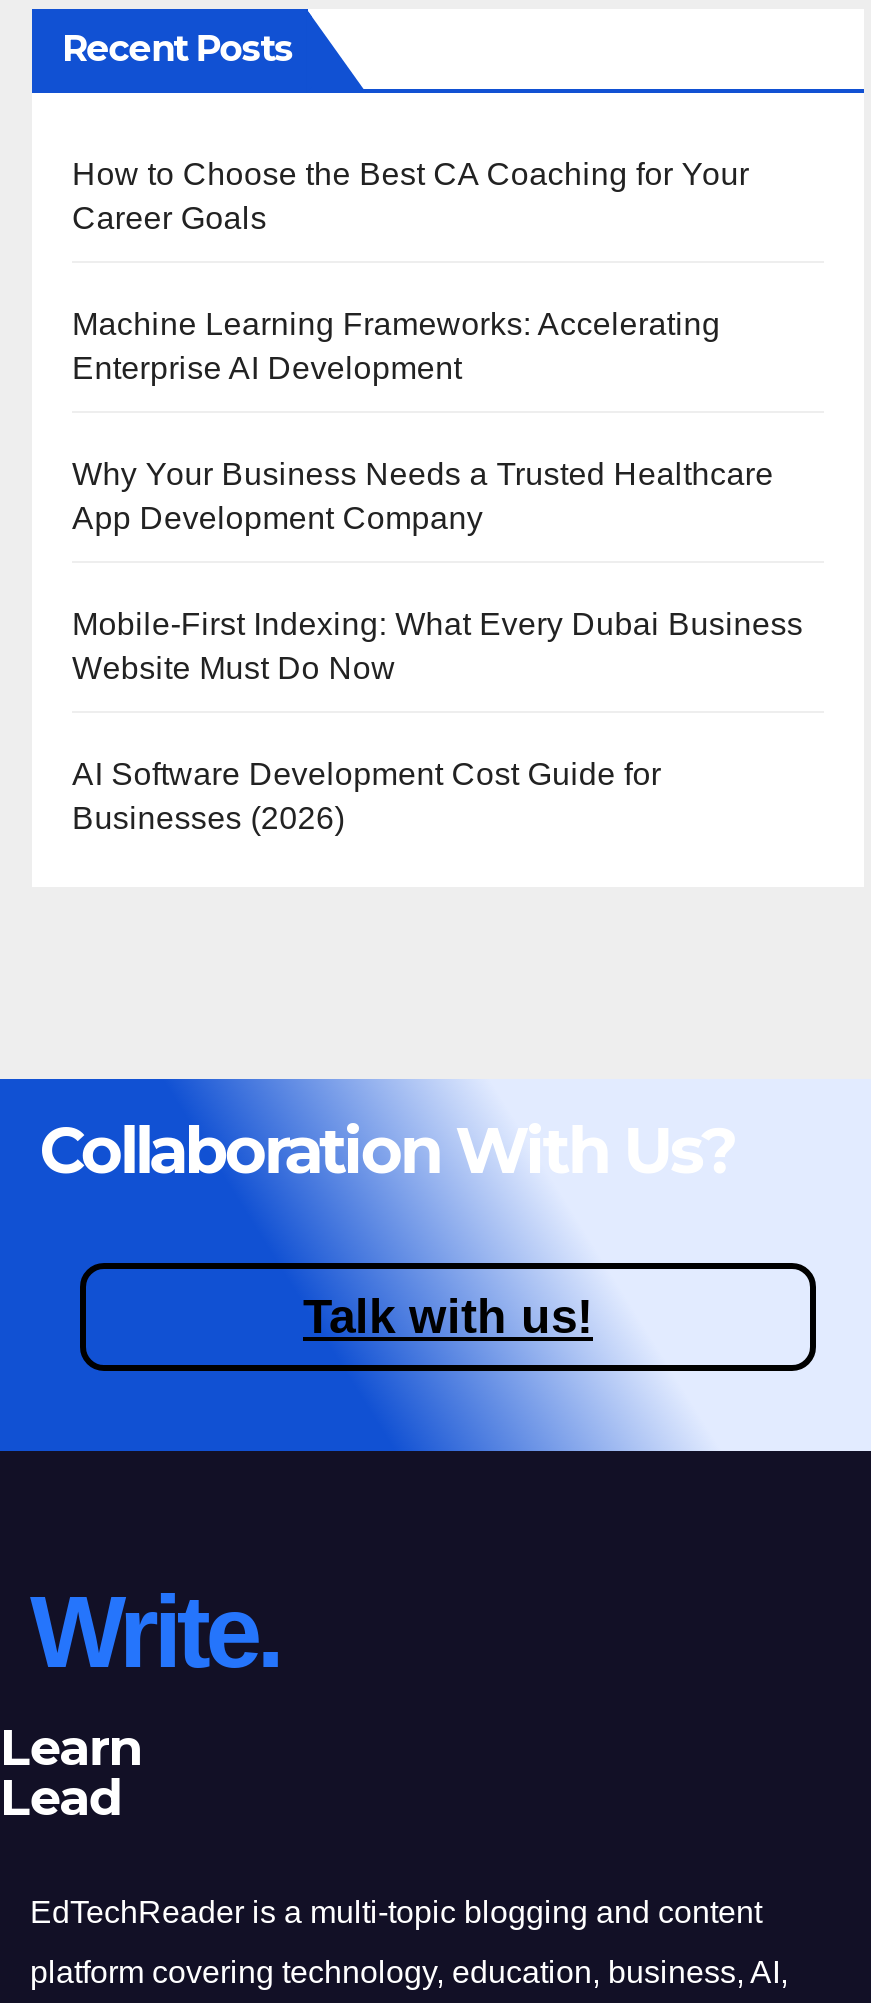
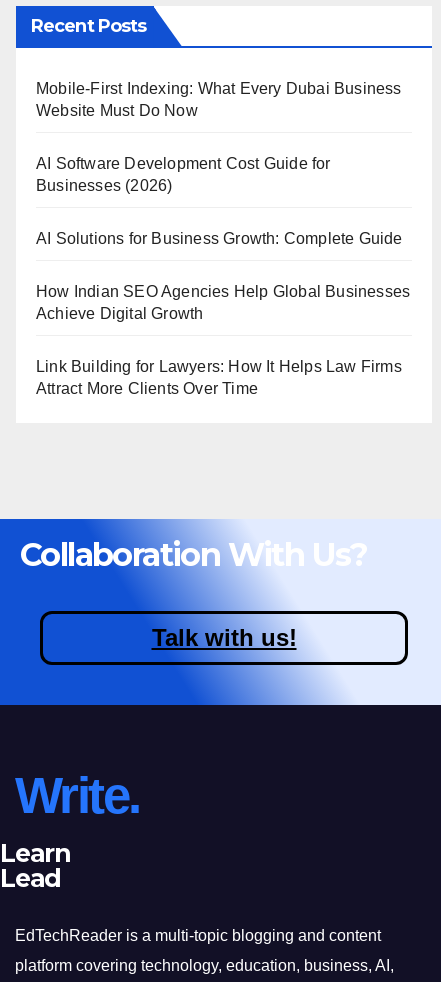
- How to Choose the Best CA Coaching for Your
- Career Goals
- Machine Learning Frameworks: Accelerating
- Enterprise AI Development
- Why Your Business Needs a Trusted Healthcare
- App Development Company

moved up: Mobile-First Indexing: What Every Dubai Business | Website Must Do Now | AI Software Development Cost Guide for | Businesses (2026)

+ AI Solutions for Business Growth: Complete Guide
+ How Indian SEO Agencies Help Global Businesses
+ Achieve Digital Growth
+ Link Building for Lawyers: How It Helps Law Firms
+ Attract More Clients Over Time
